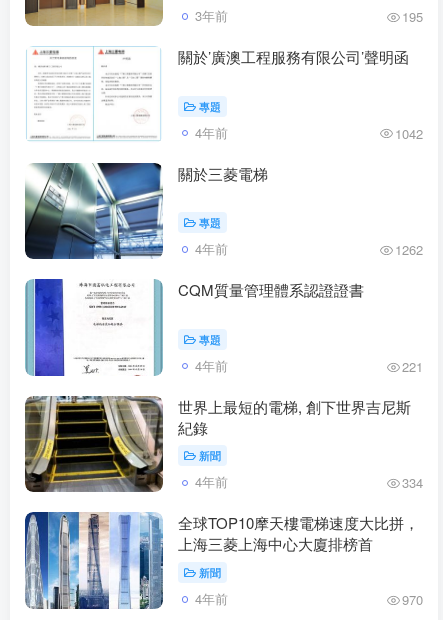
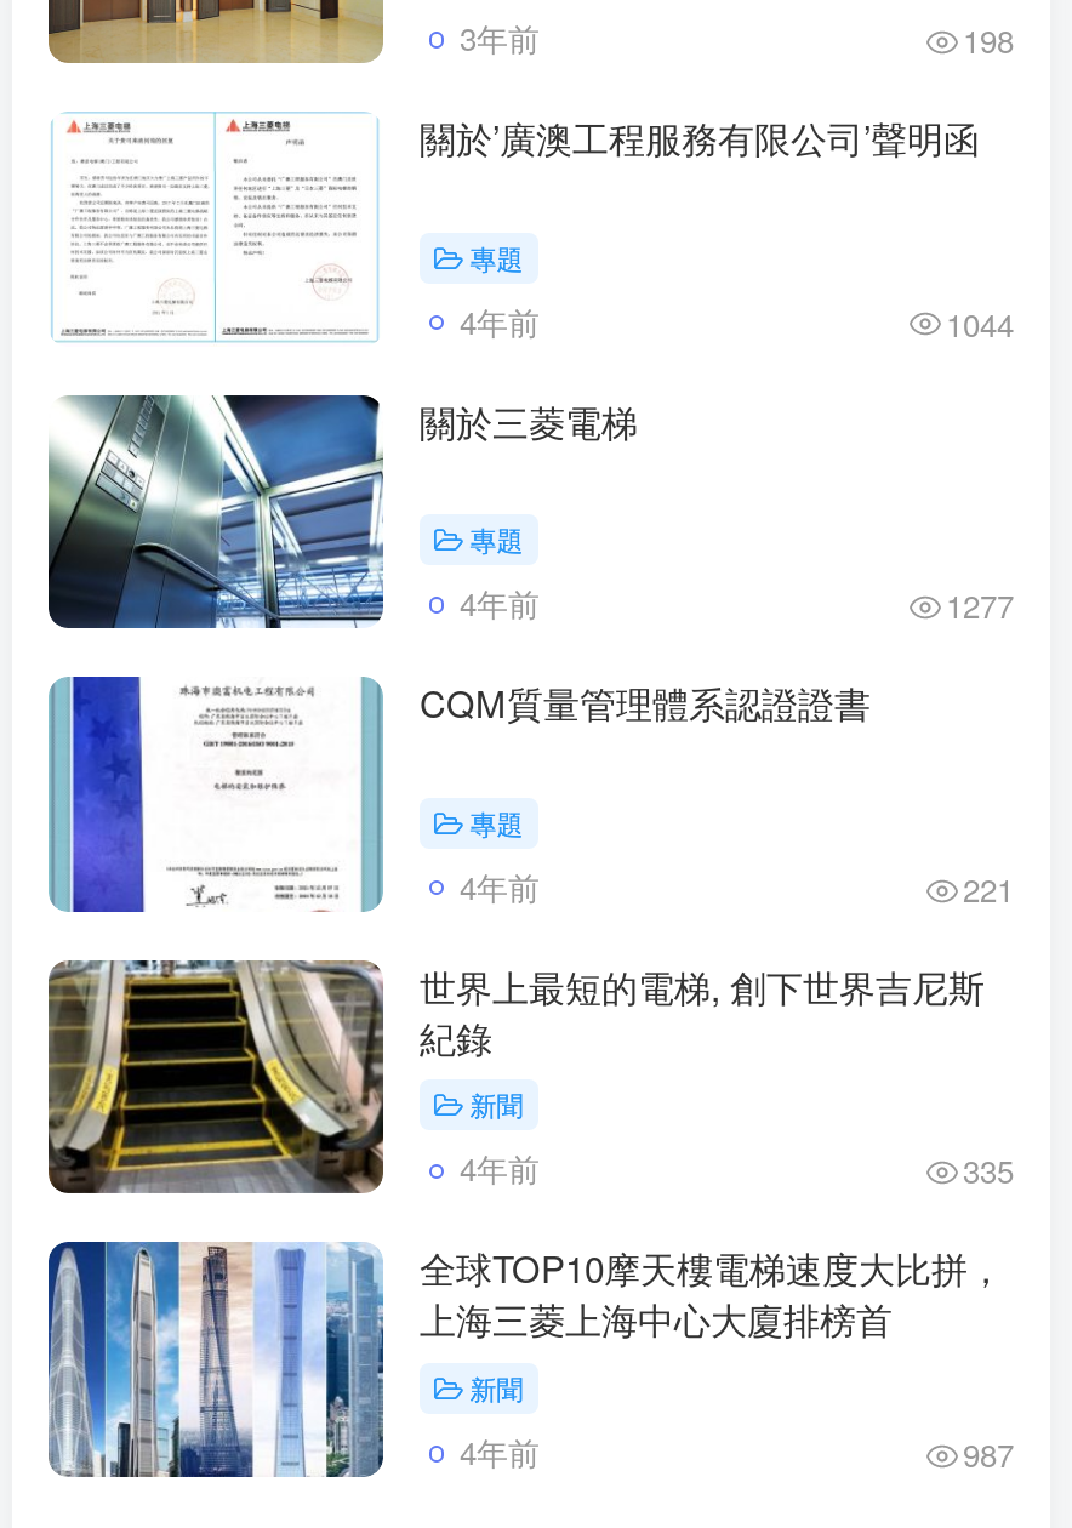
- 195
+ 198

- 1042
+ 1044

- 1262
+ 1277

- 334
+ 335

- 970
+ 987
